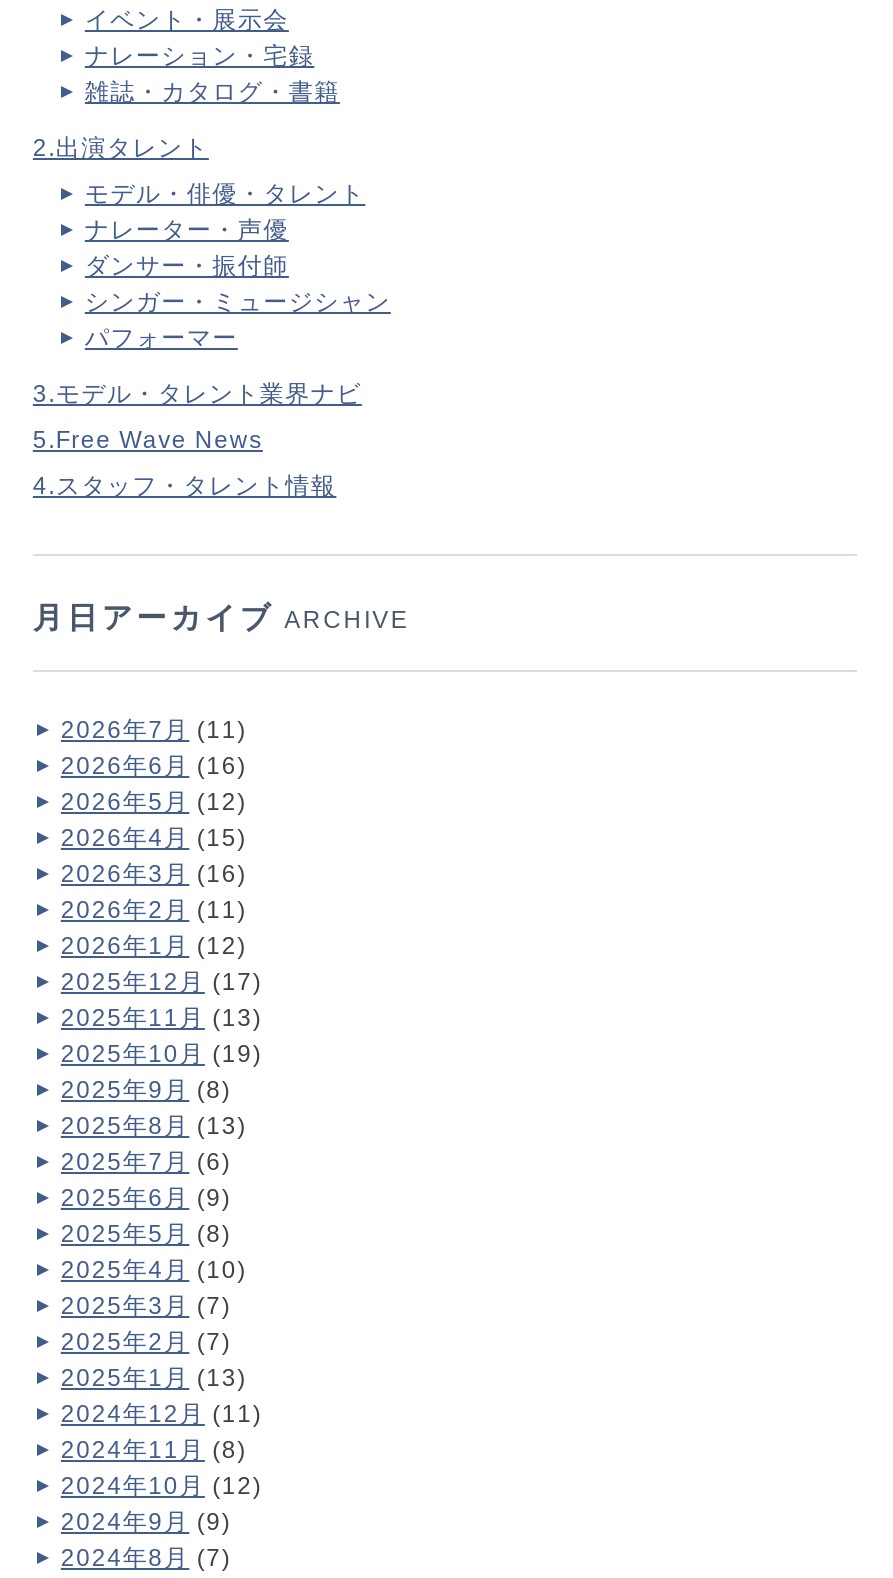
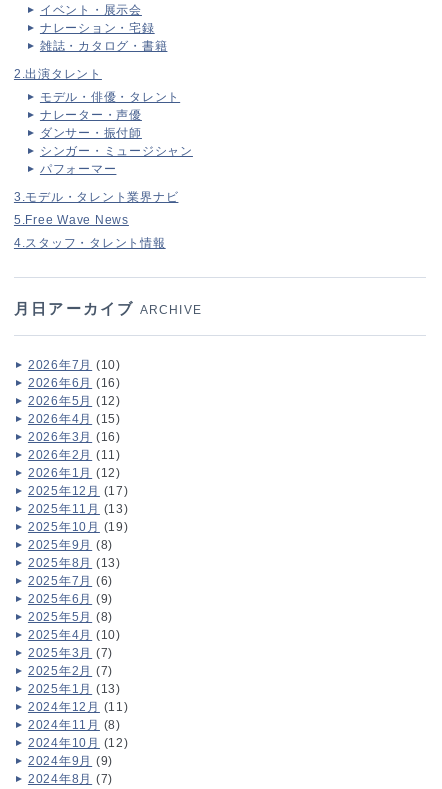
- 2026年7月(11)
+ 2026年7月(10)
